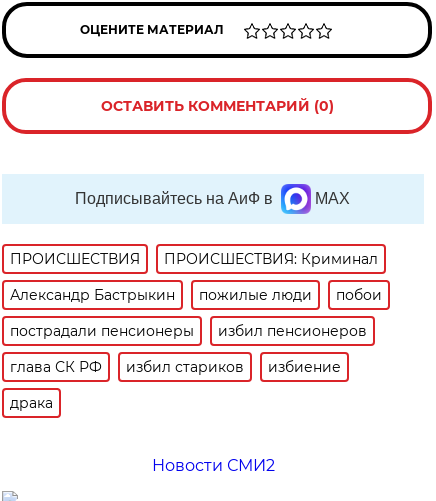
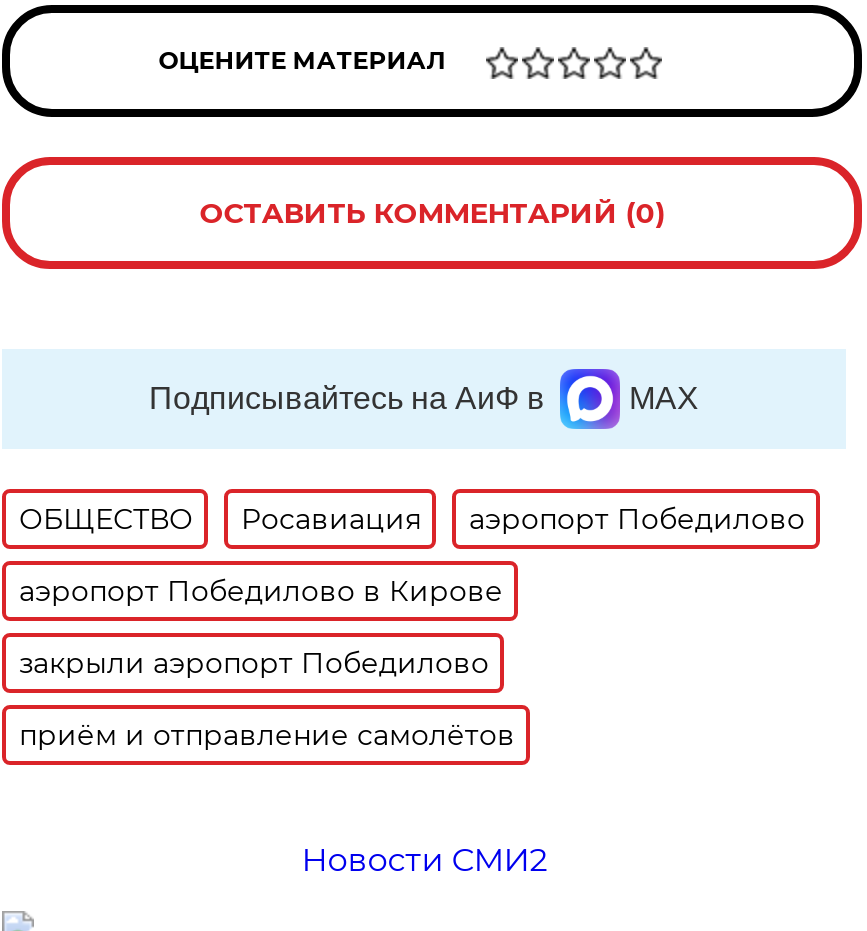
- ПРОИСШЕСТВИЯ
- ПРОИСШЕСТВИЯ: Криминал
- Александр Бастрыкин
- пожилые люди
- побои
- пострадали пенсионеры
- избил пенсионеров
- глава СК РФ
- избил стариков
- избиение
- драка
+ ОБЩЕСТВО
+ Росавиация
+ аэропорт Победилово
+ аэропорт Победилово в Кирове
+ закрыли аэропорт Победилово
+ приём и отправление самолётов
